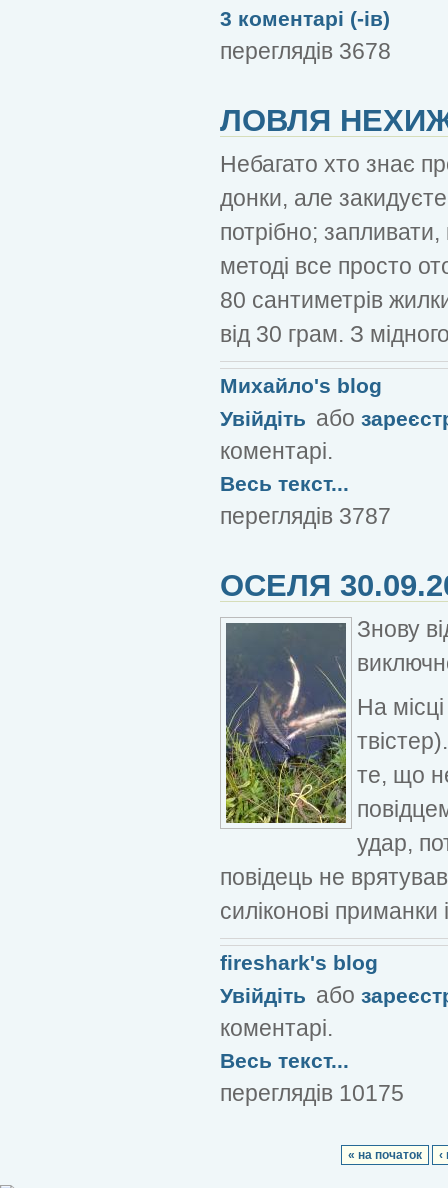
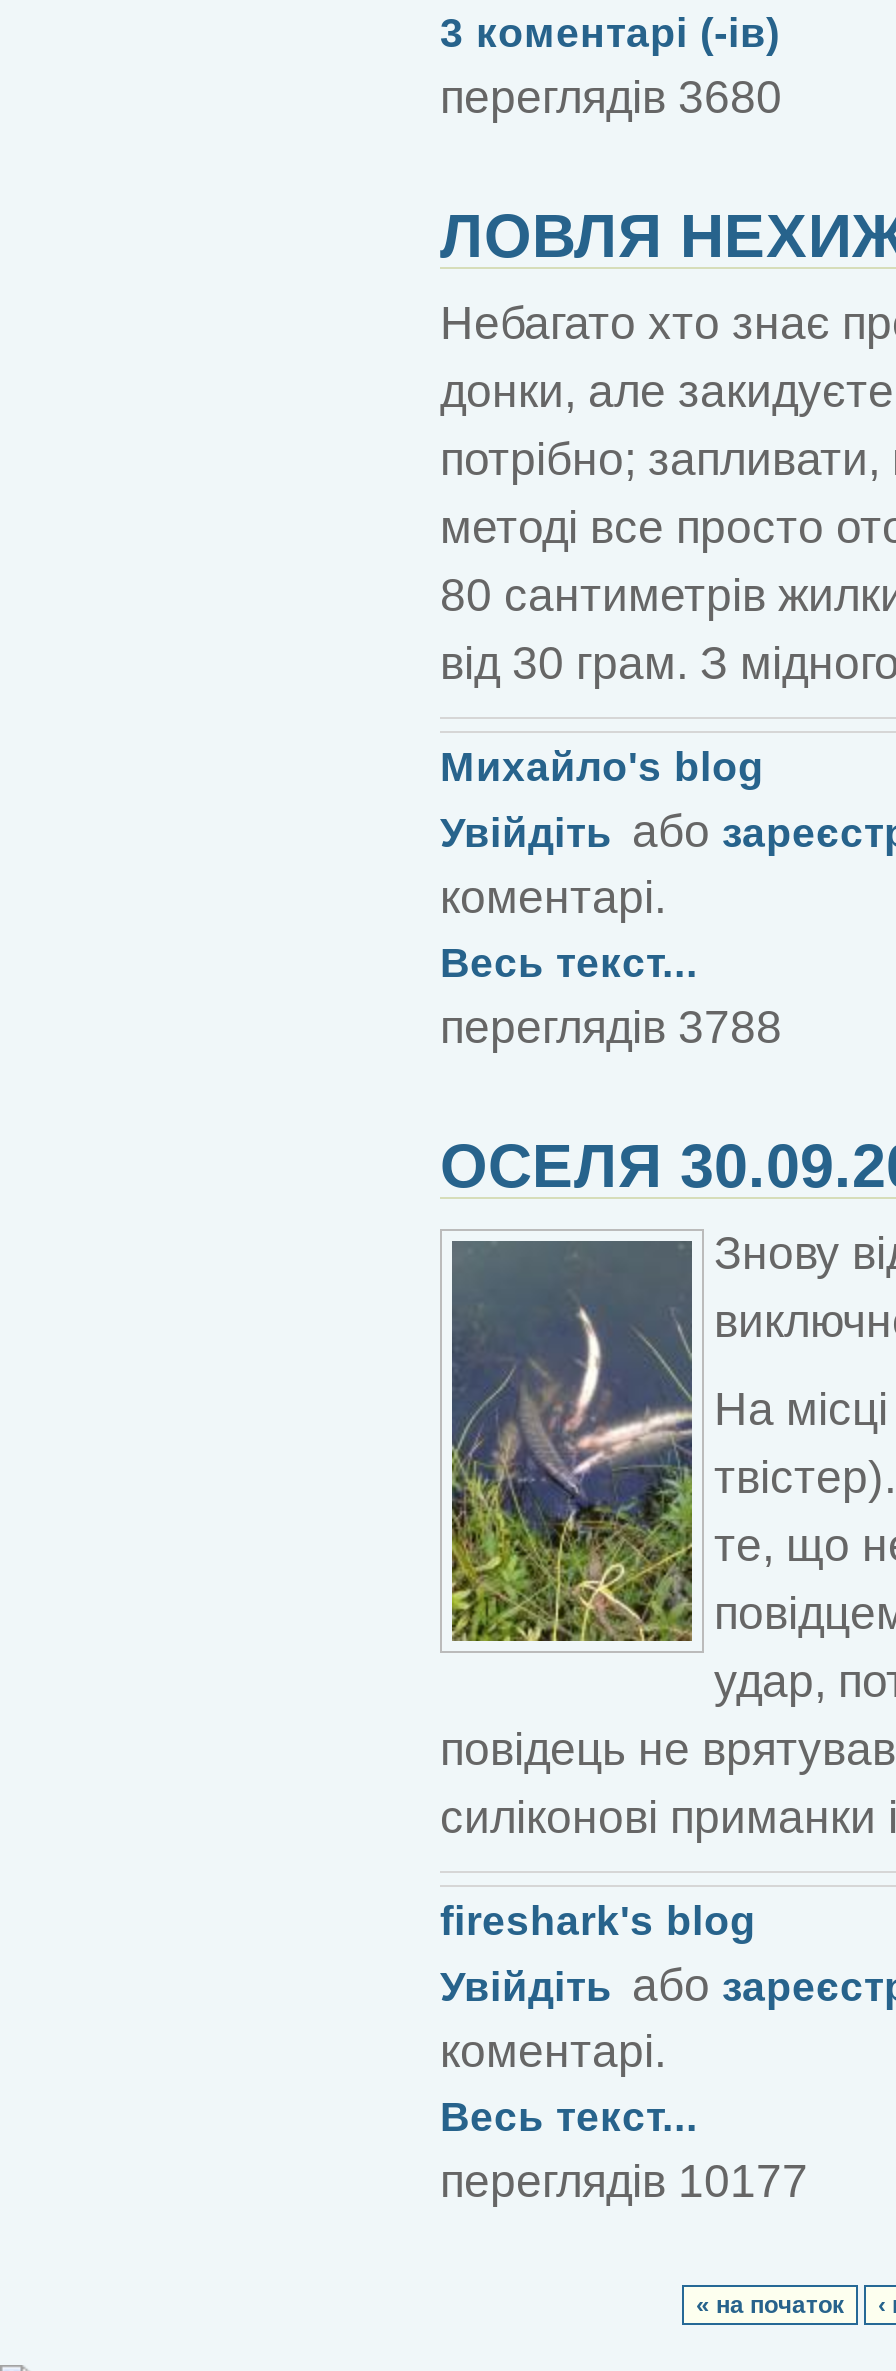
- переглядів 3678
+ переглядів 3680

- переглядів 3787
+ переглядів 3788

- переглядів 10175
+ переглядів 10177
